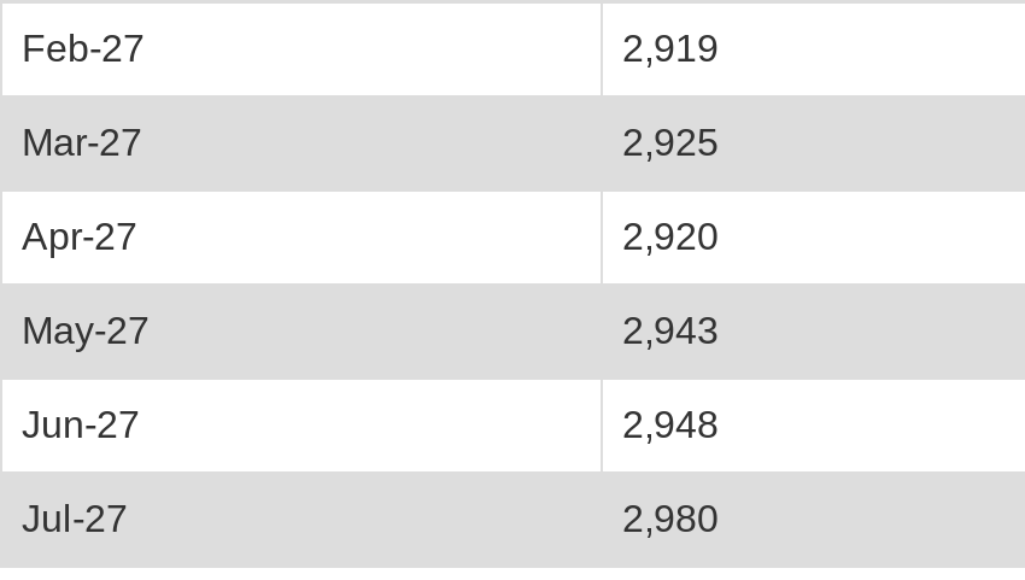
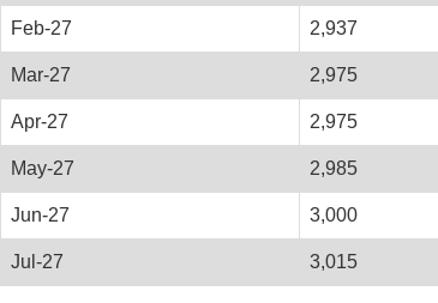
- 2,919
+ 2,937

- 2,925
+ 2,975

- 2,920
+ 2,975

- 2,943
+ 2,985

- 2,948
+ 3,000

- 2,980
+ 3,015
